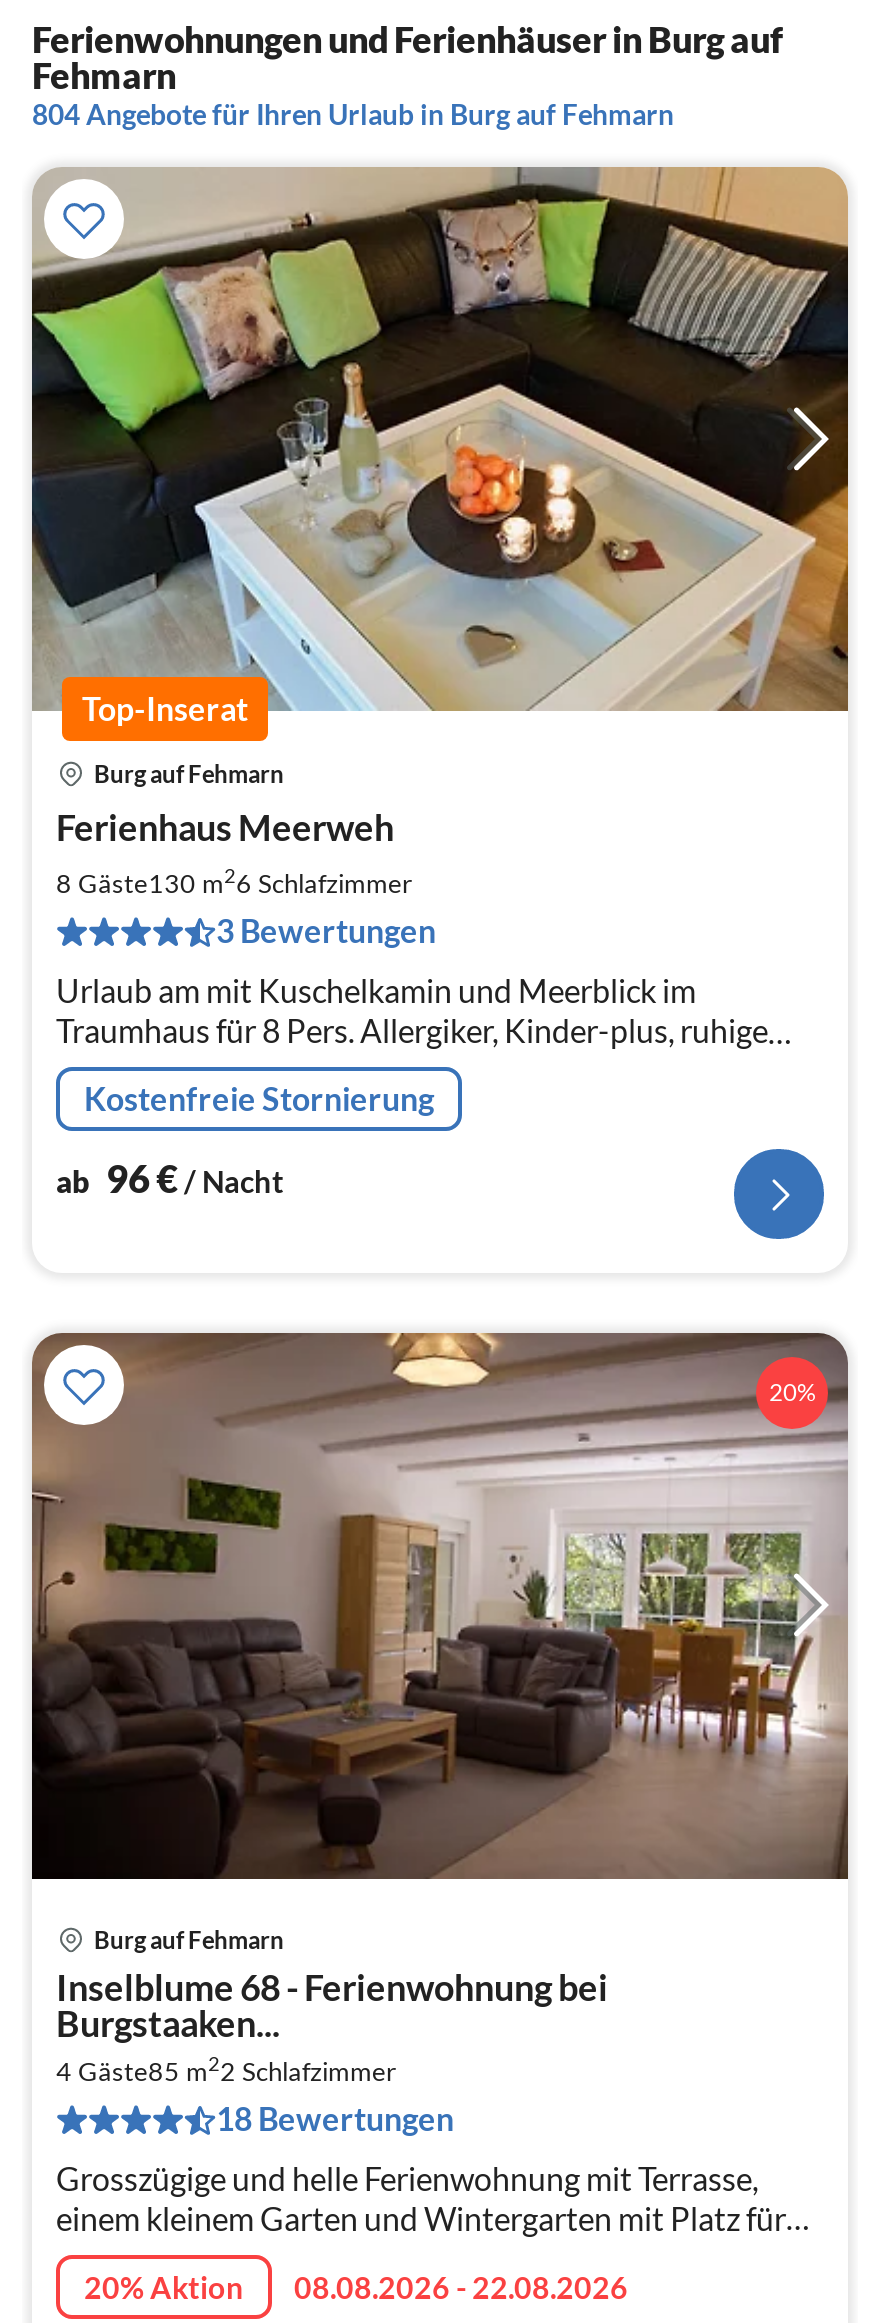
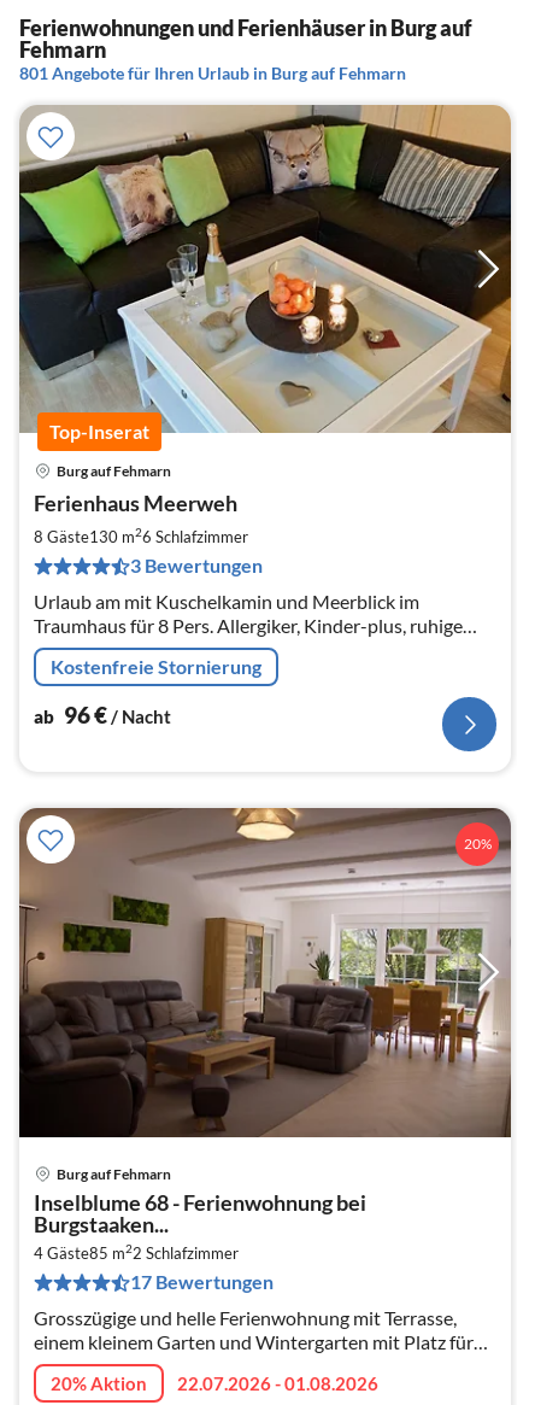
- 804 Angebote für Ihren Urlaub in Burg auf Fehmarn
+ 801 Angebote für Ihren Urlaub in Burg auf Fehmarn

- 18 Bewertungen
+ 17 Bewertungen

- 20% Aktion 08.08.2026 - 22.08.2026
+ 20% Aktion 22.07.2026 - 01.08.2026
